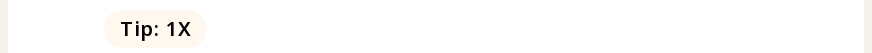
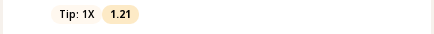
+ 1.21
